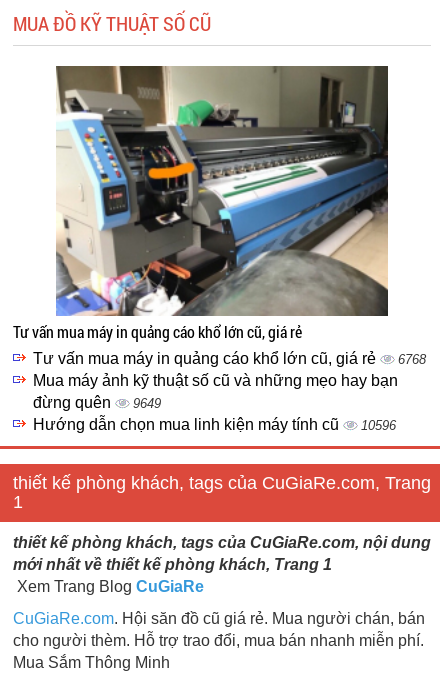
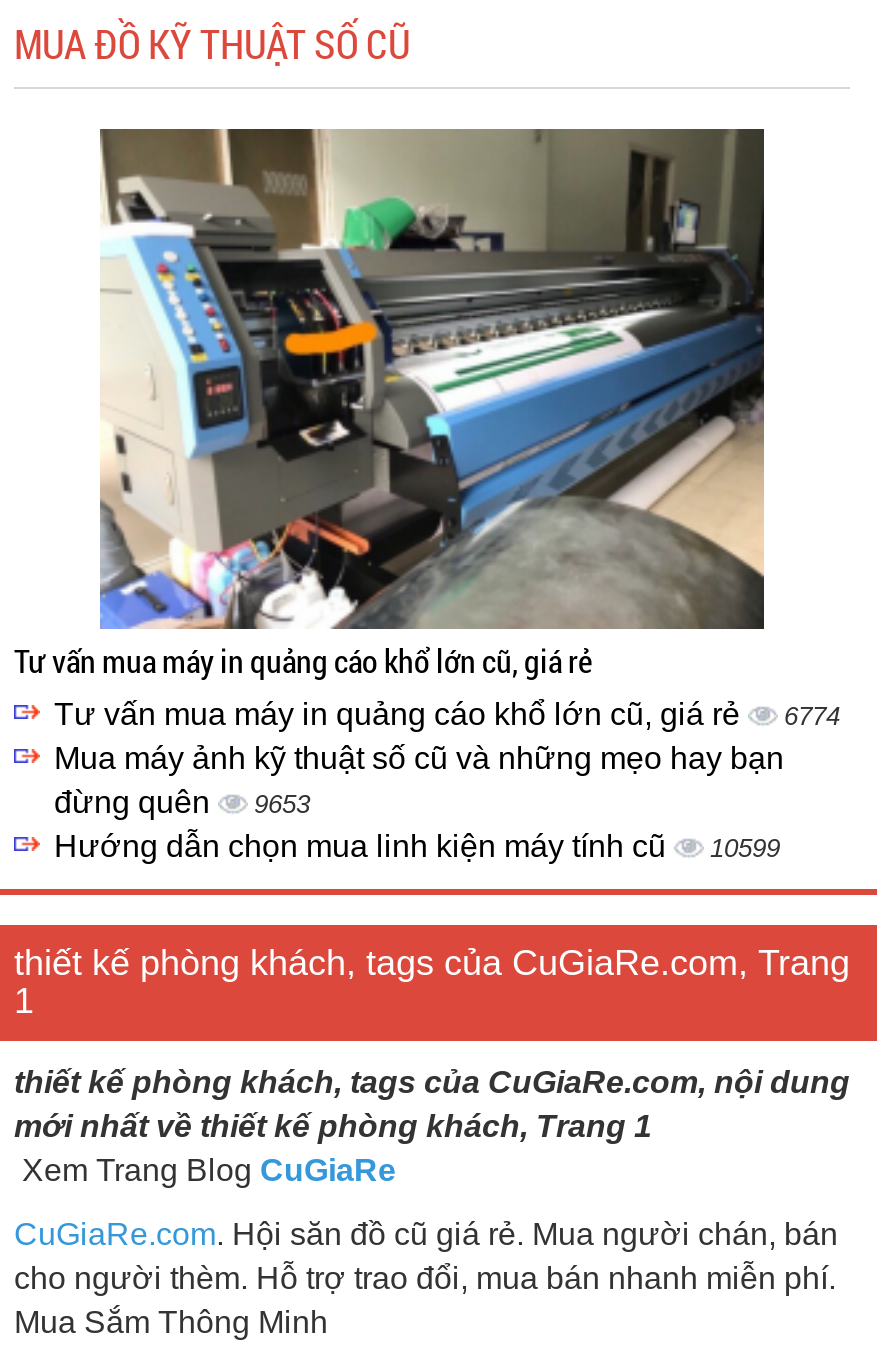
- Tư vấn mua máy in quảng cáo khổ lớn cũ, giá rẻ 6768
+ Tư vấn mua máy in quảng cáo khổ lớn cũ, giá rẻ 6774

- đừng quên 9649
+ đừng quên 9653

- Hướng dẫn chọn mua linh kiện máy tính cũ 10596
+ Hướng dẫn chọn mua linh kiện máy tính cũ 10599
